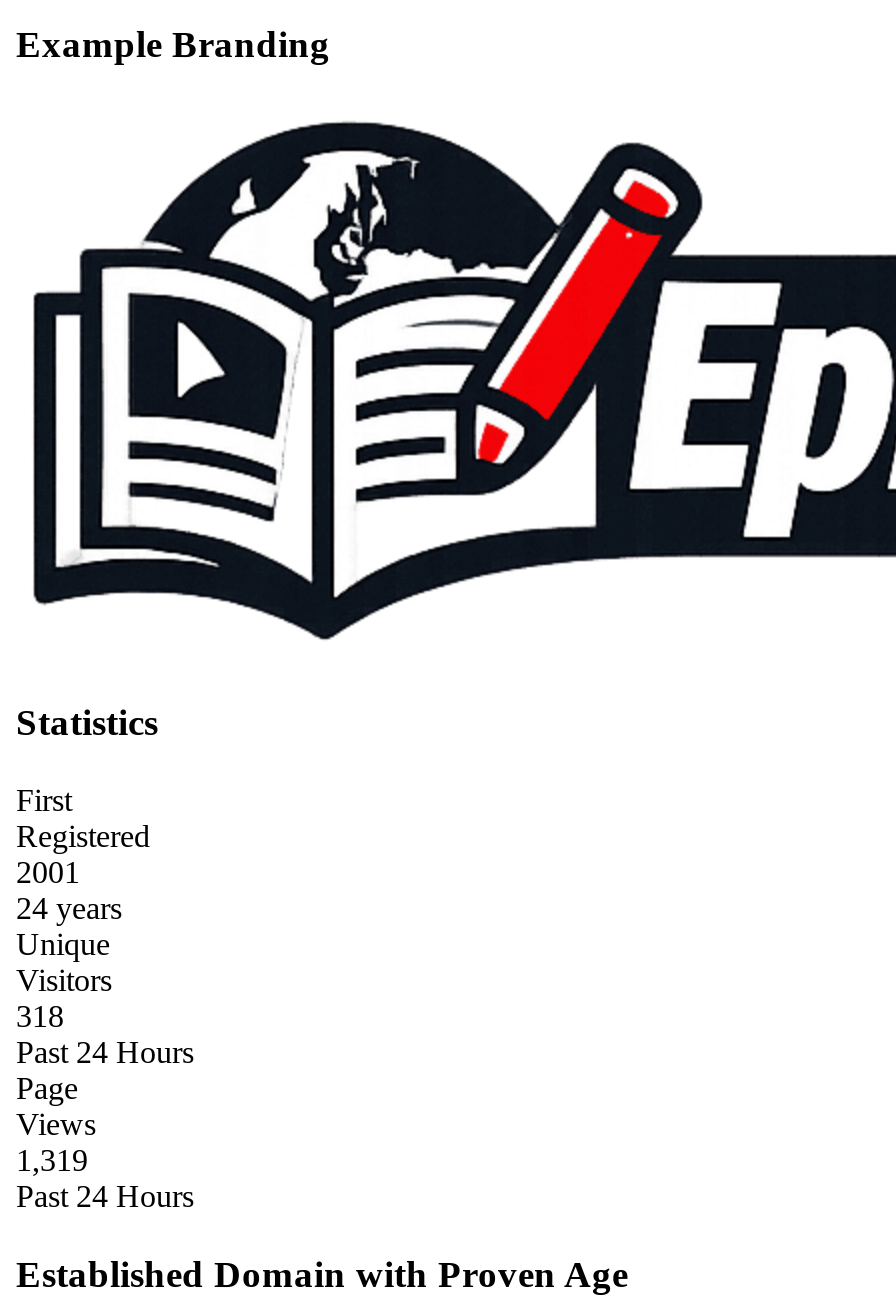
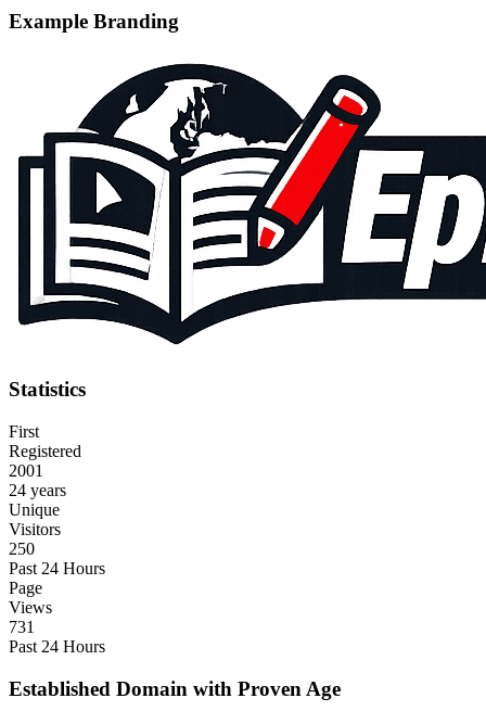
- 318
+ 250

- 1,319
+ 731
